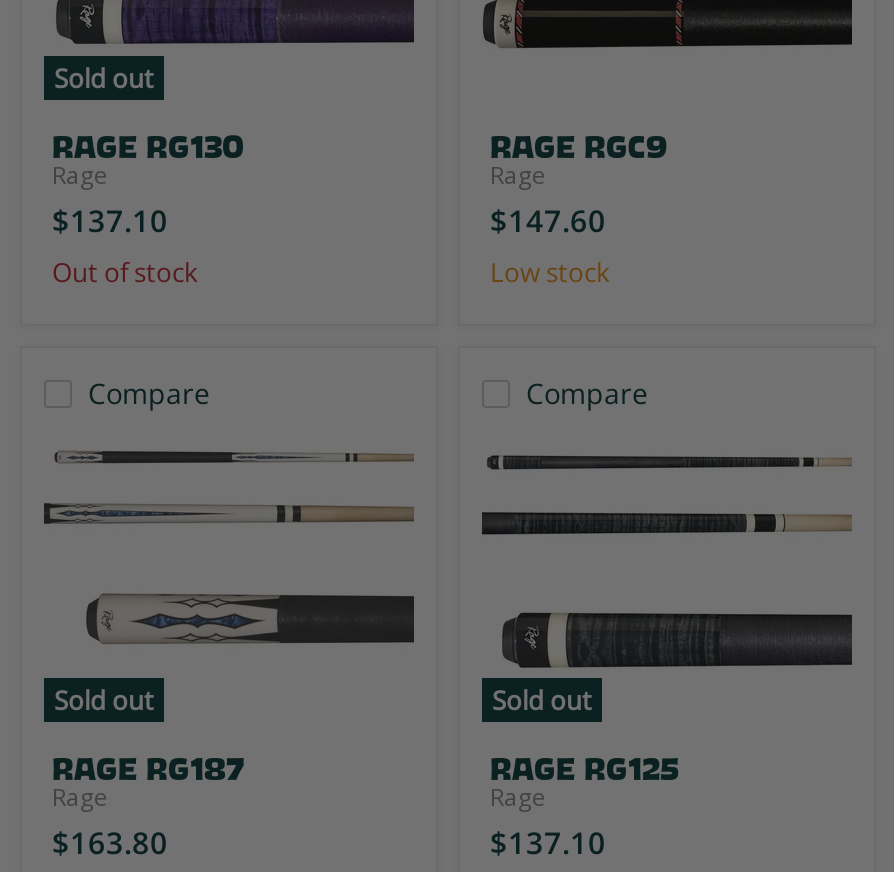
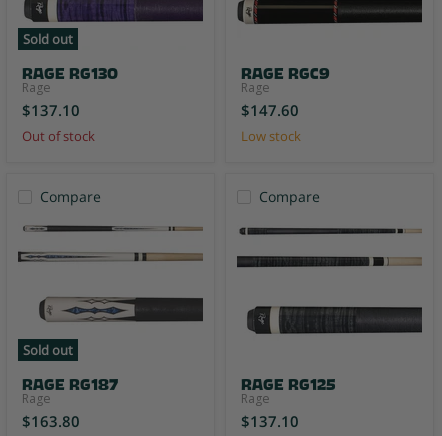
- Sold out
